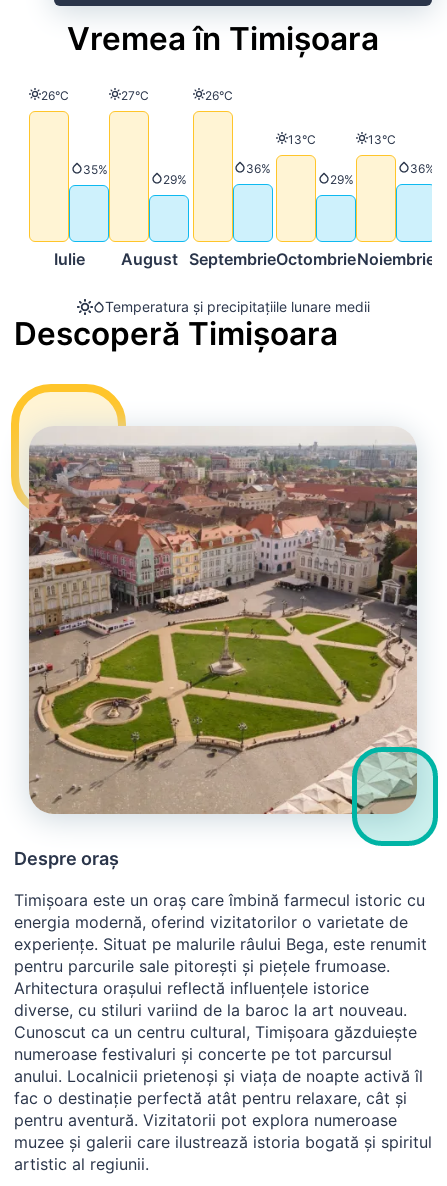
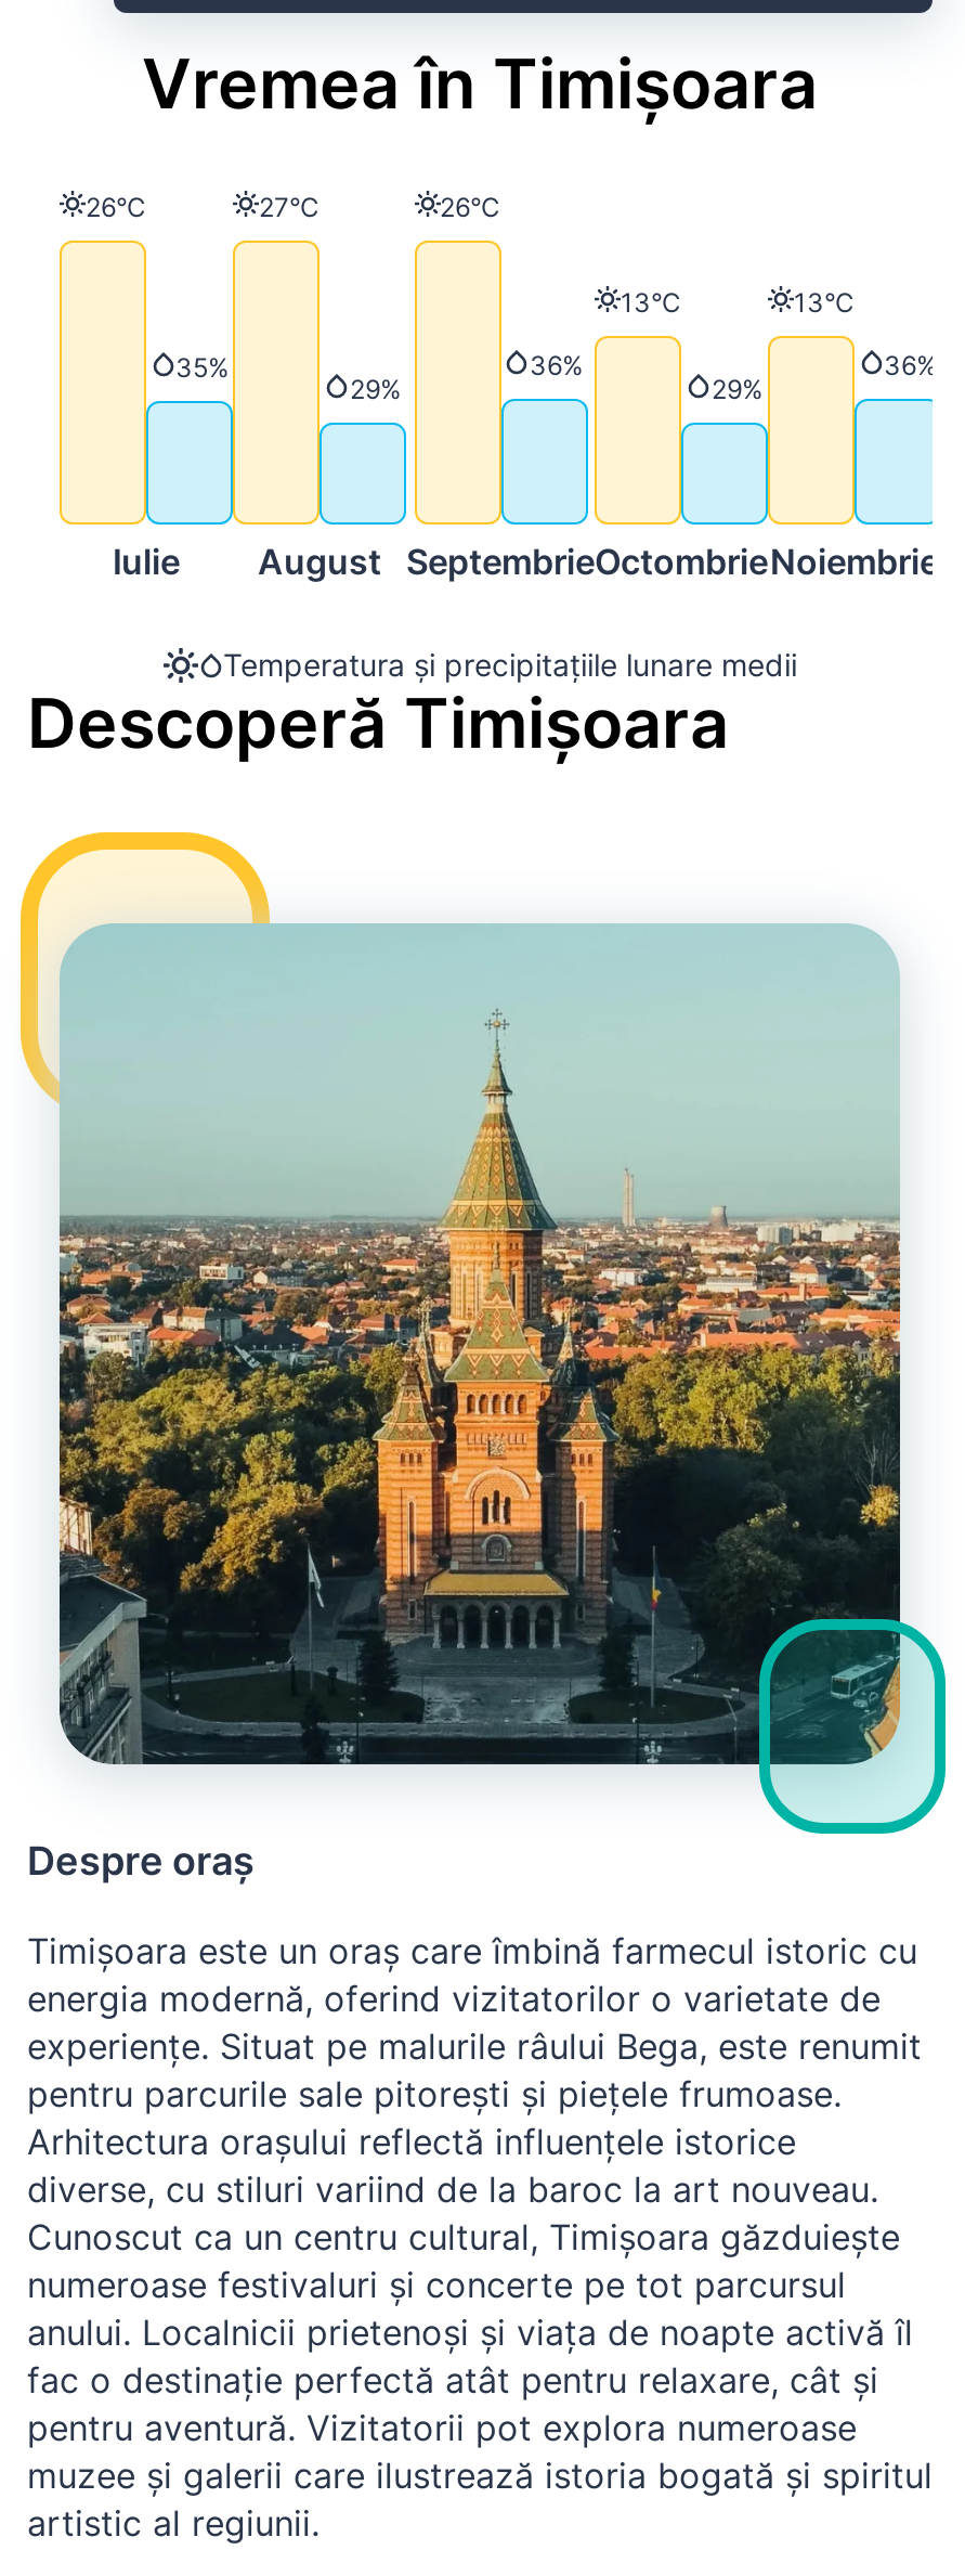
- [image]
+ [image]
